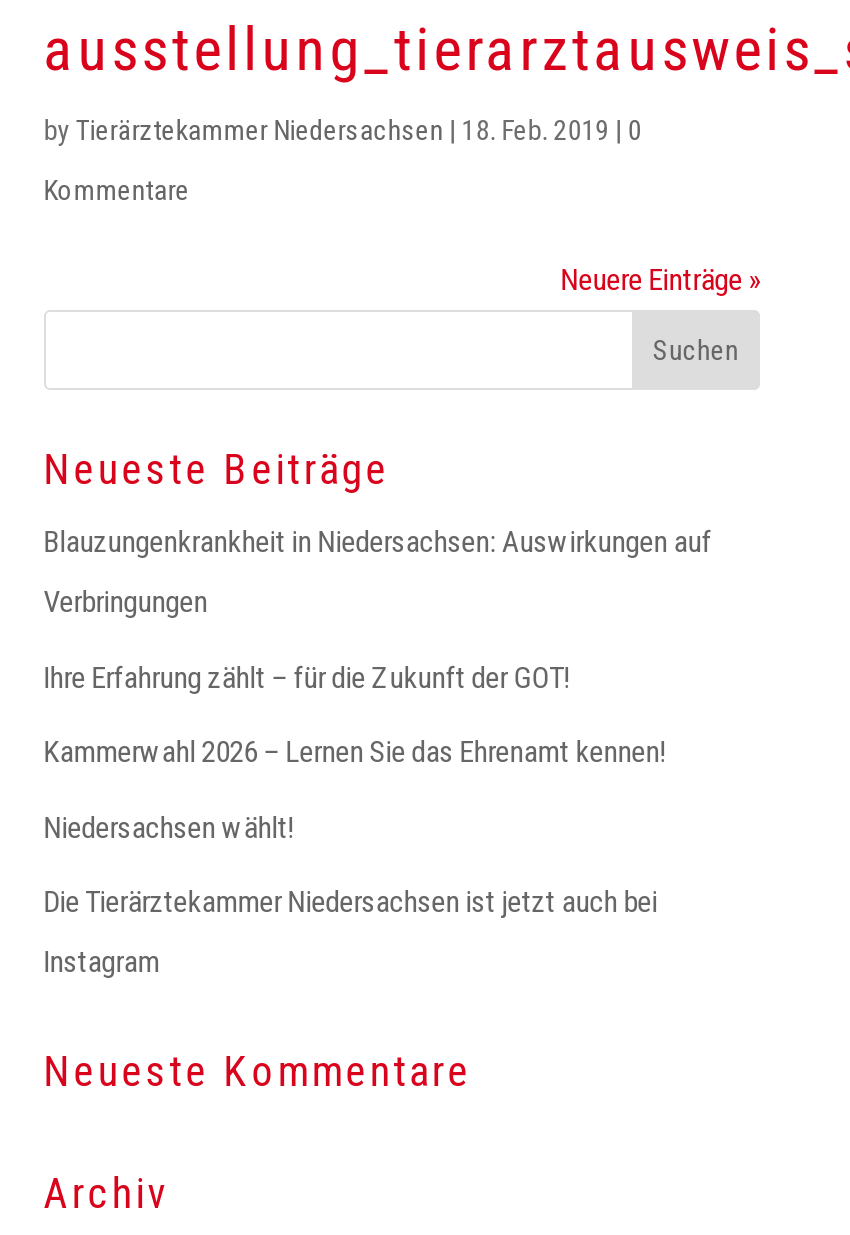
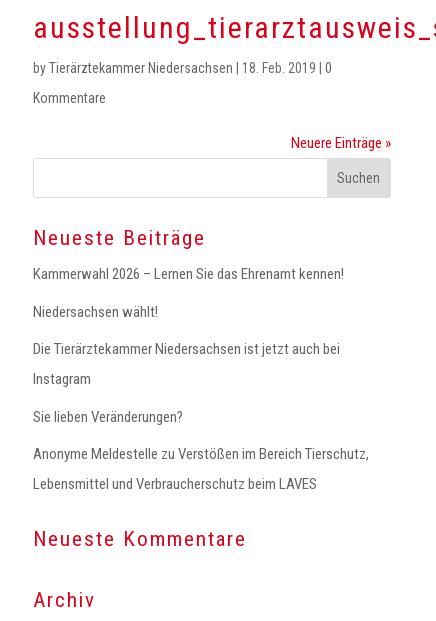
- Blauzungenkrankheit in Niedersachsen: Auswirkungen auf
- Verbringungen
- Ihre Erfahrung zählt – für die Zukunft der GOT!

moved up: Kammerwahl 2026 – Lernen Sie das Ehrenamt kennen! | Niedersachsen wählt! | Die Tierärztekammer Niedersachsen ist jetzt auch bei | Instagram

+ Sie lieben Veränderungen?
+ Anonyme Meldestelle zu Verstößen im Bereich Tierschutz,
+ Lebensmittel und Verbraucherschutz beim LAVES
